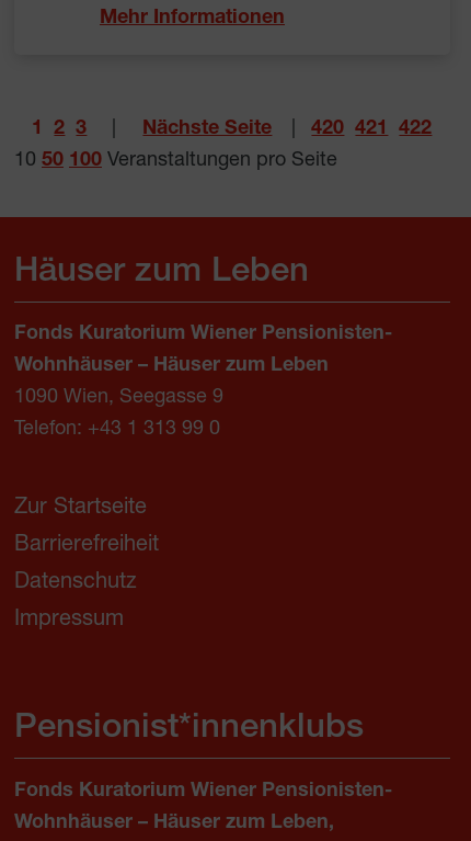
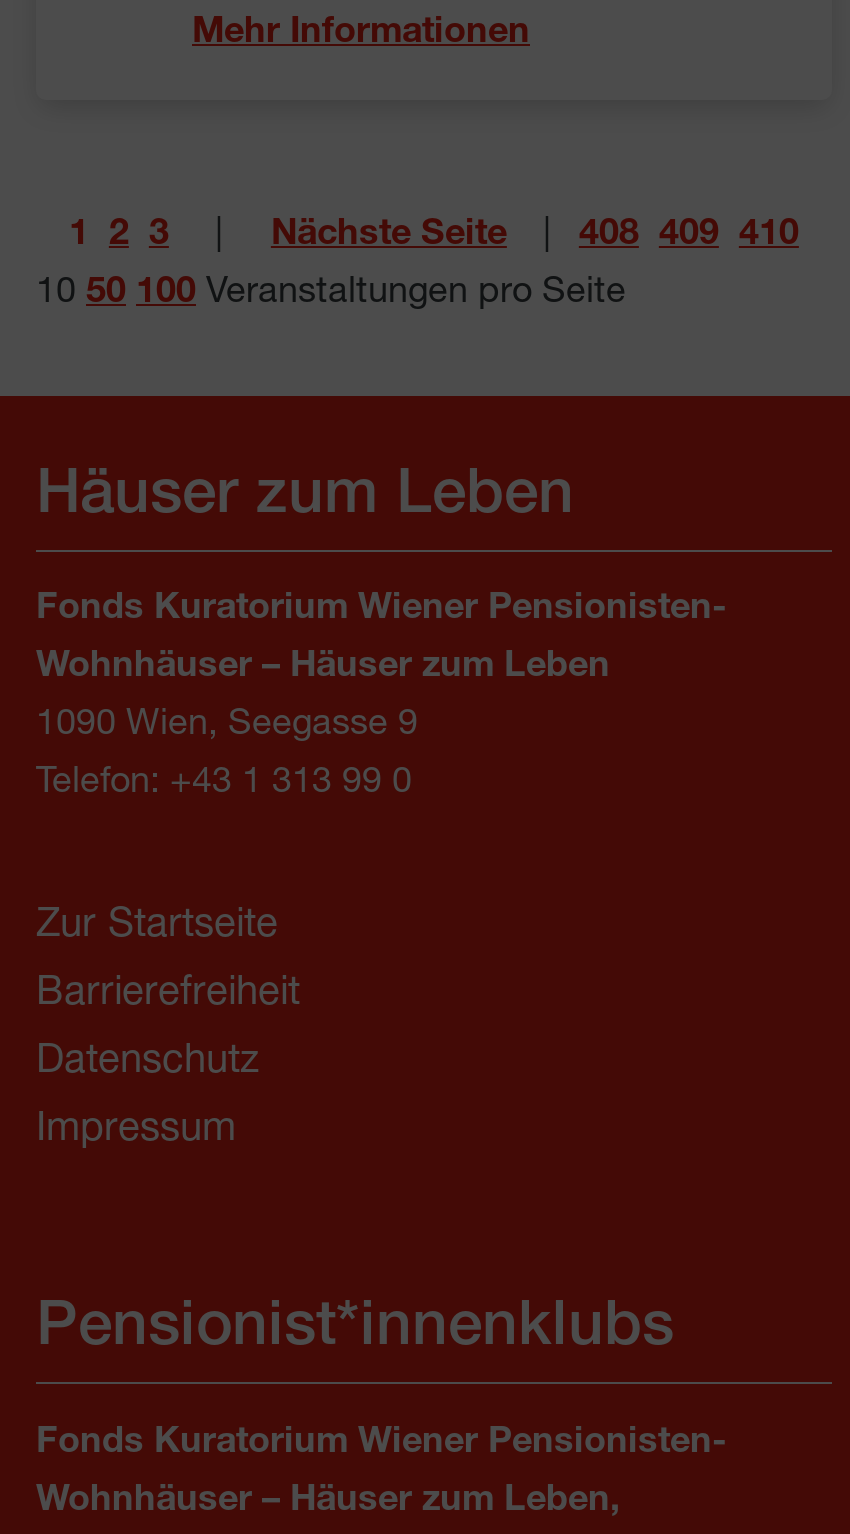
- 420 421 422
+ 408 409 410
